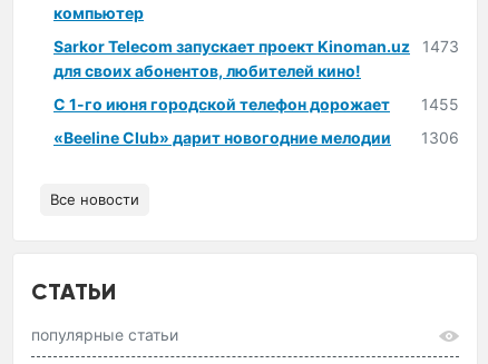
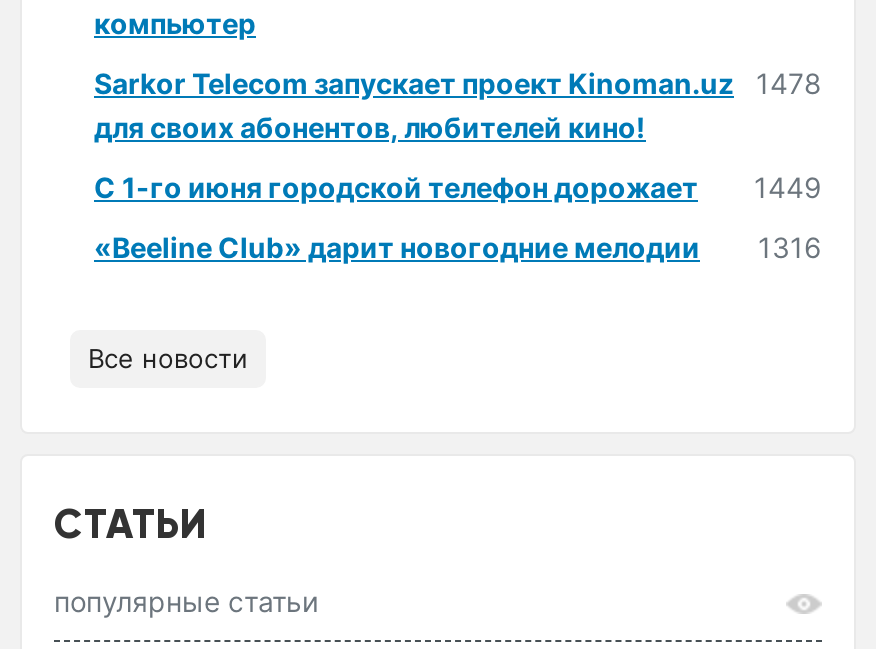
- Sarkor Telecom запускает проект Kinoman.uz 1473
+ Sarkor Telecom запускает проект Kinoman.uz 1478

- С 1-го июня городской телефон дорожает 1455
+ С 1-го июня городской телефон дорожает 1449

- «Beeline Club» дарит новогодние мелодии 1306
+ «Beeline Club» дарит новогодние мелодии 1316
